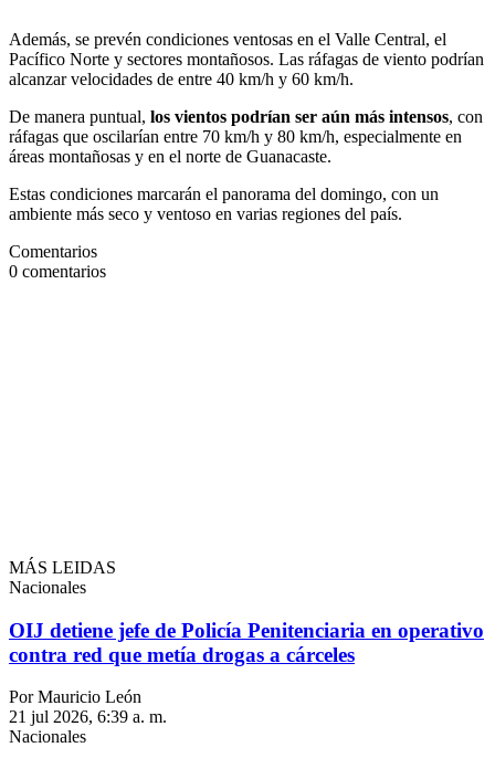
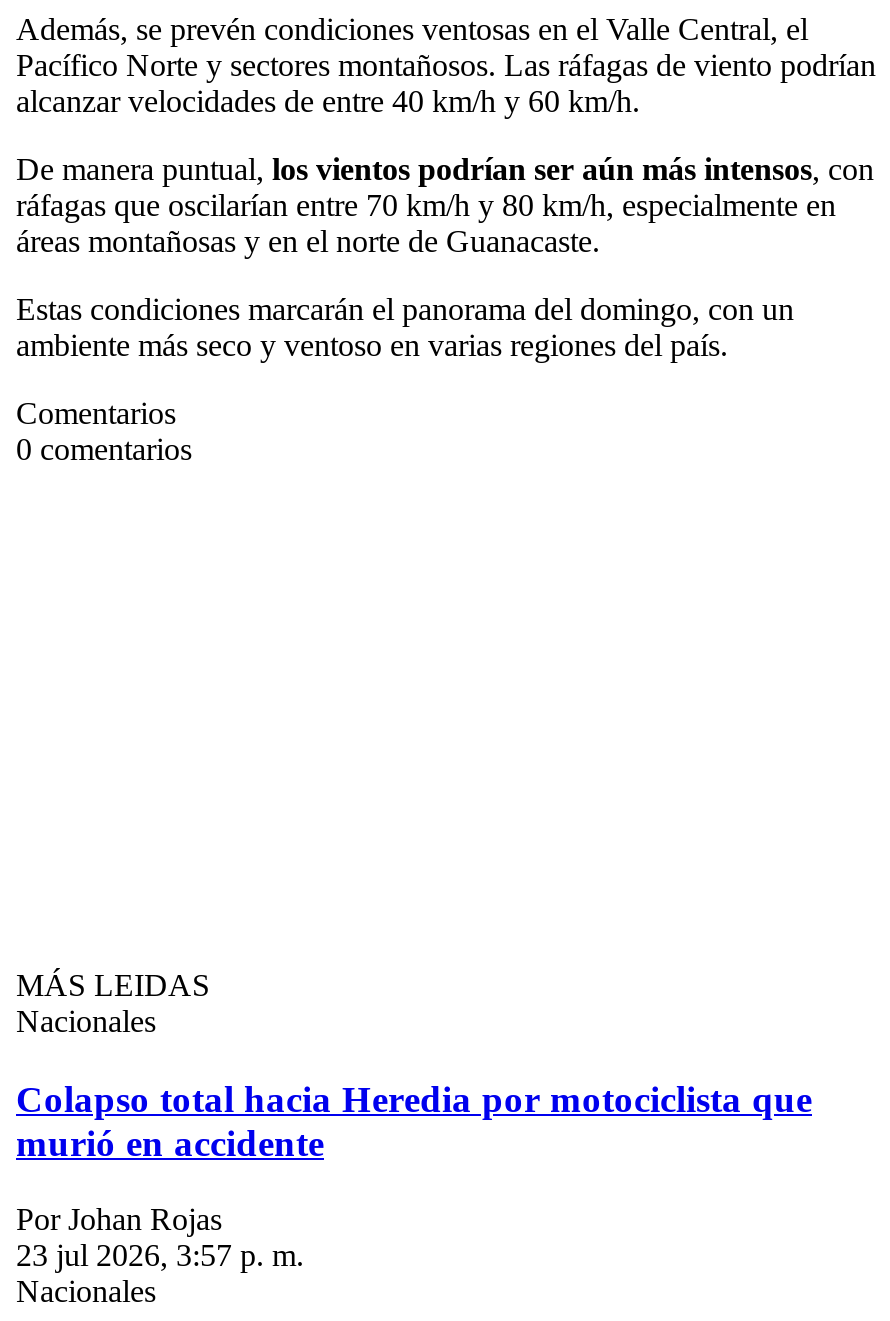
- OIJ detiene jefe de Policía Penitenciaria en operativo
- contra red que metía drogas a cárceles
+ Colapso total hacia Heredia por motociclista que
+ murió en accidente

- Por Mauricio León
- 21 jul 2026, 6:39 a. m.
+ Por Johan Rojas
+ 23 jul 2026, 3:57 p. m.
